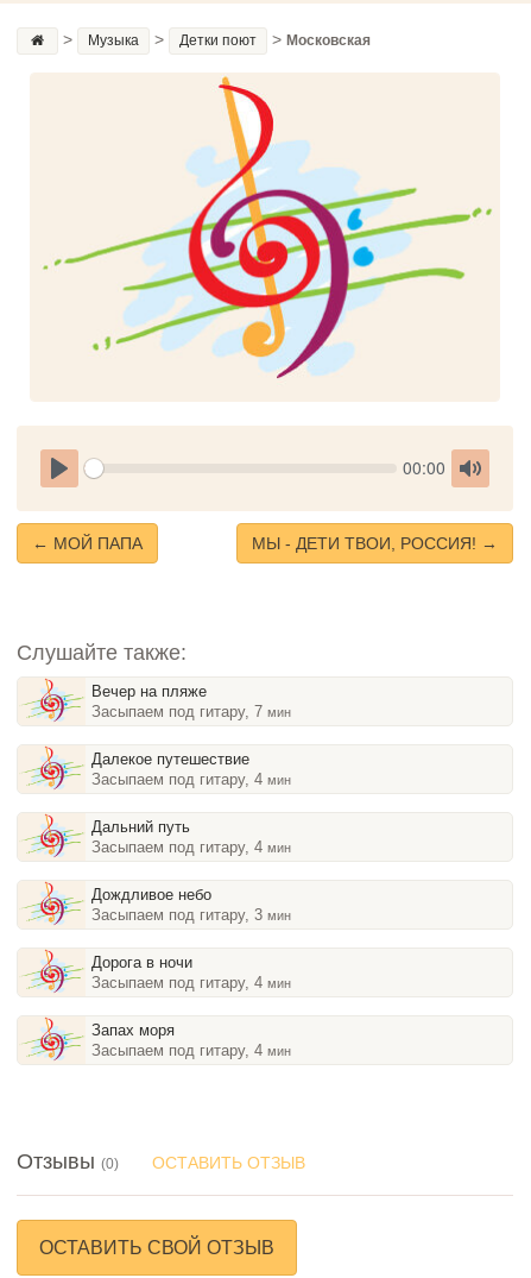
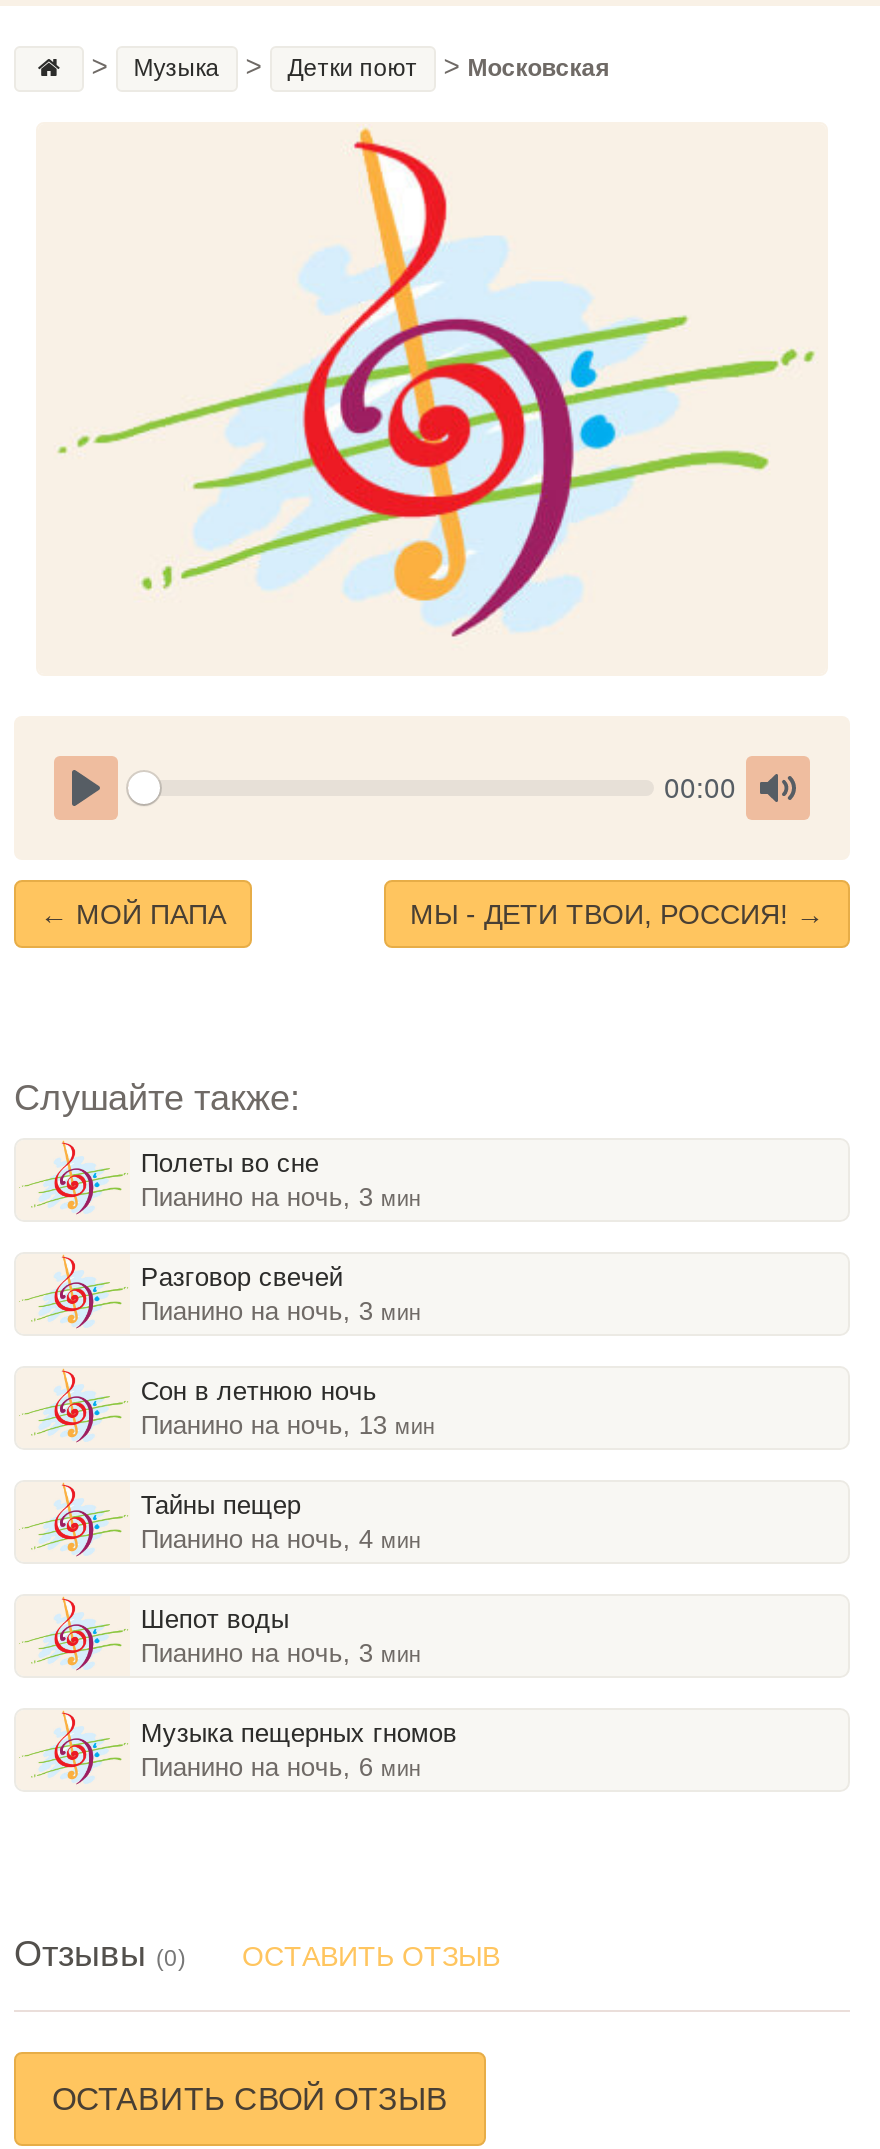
- Вечер на пляже
- Засыпаем под гитару, 7 мин
+ Полеты во сне
+ Пианино на ночь, 3 мин

- Далекое путешествие
- Засыпаем под гитару, 4 мин
+ Разговор свечей
+ Пианино на ночь, 3 мин

- Дальний путь
- Засыпаем под гитару, 4 мин
+ Сон в летнюю ночь
+ Пианино на ночь, 13 мин

- Дождливое небо
- Засыпаем под гитару, 3 мин
+ Тайны пещер
+ Пианино на ночь, 4 мин

- Дорога в ночи
- Засыпаем под гитару, 4 мин
+ Шепот воды
+ Пианино на ночь, 3 мин

- Запах моря
- Засыпаем под гитару, 4 мин
+ Музыка пещерных гномов
+ Пианино на ночь, 6 мин
